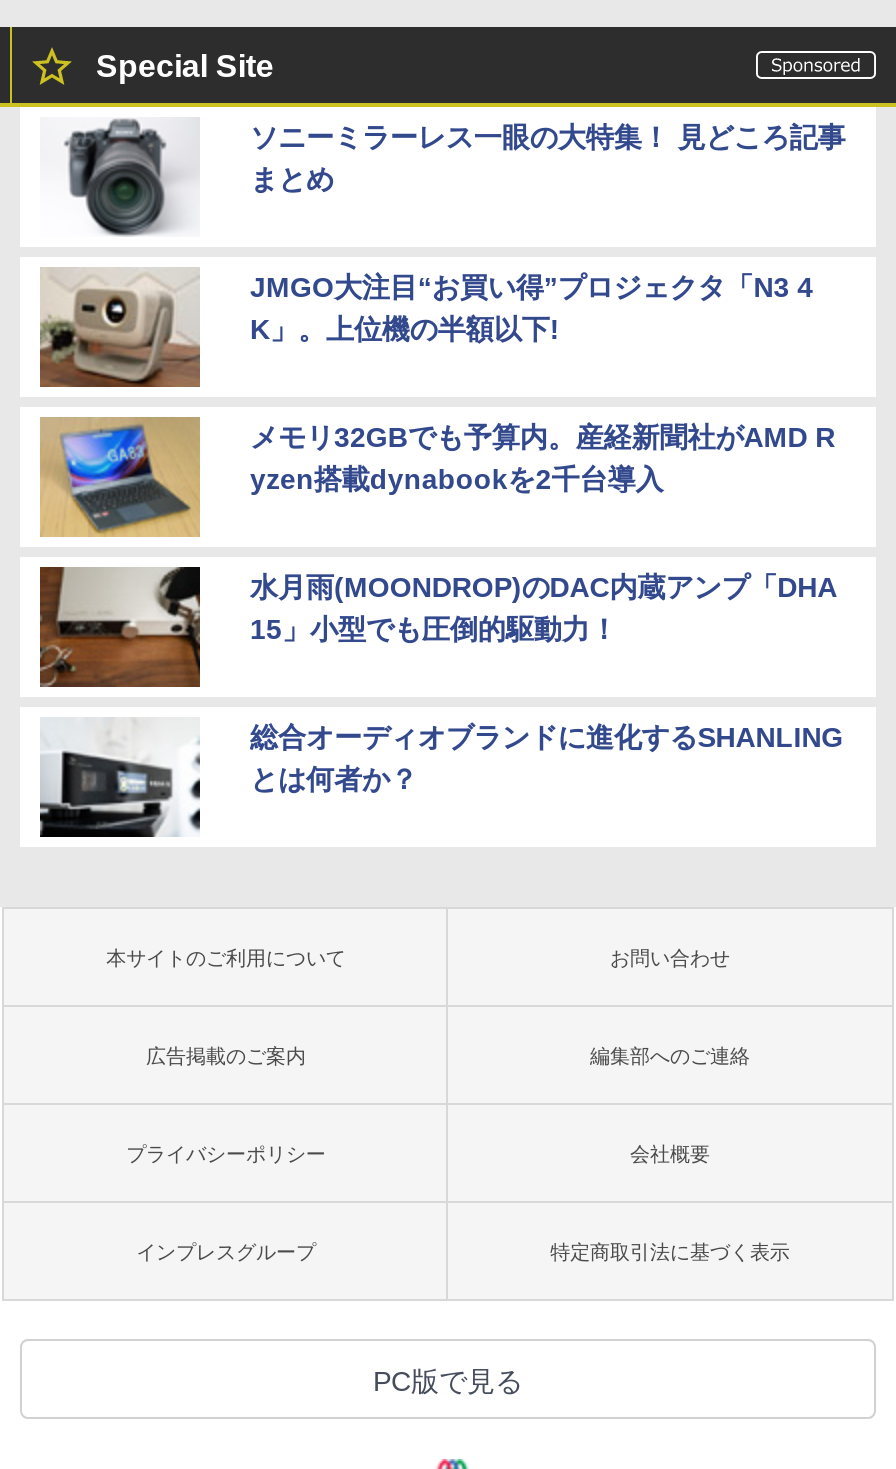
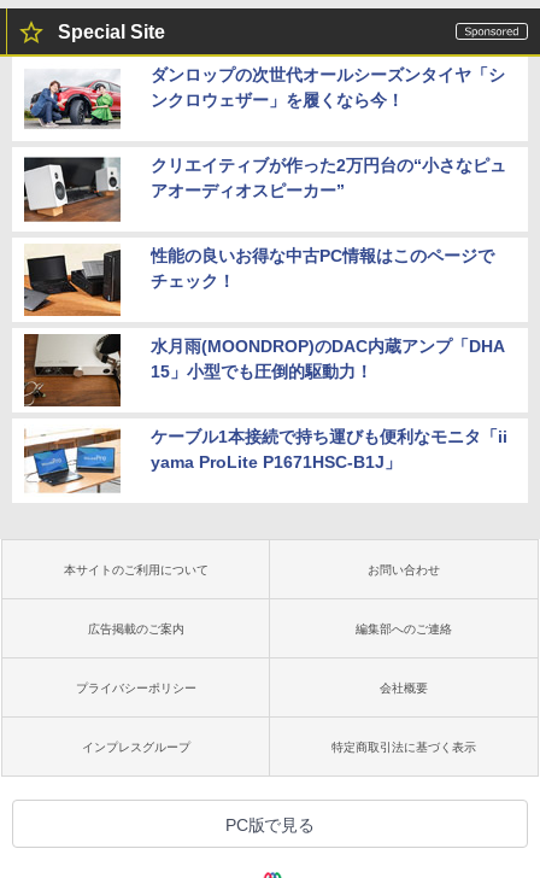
- [image]
- ソニーミラーレス一眼の大特集！ 見どころ記事
- まとめ
+ [image]
+ ダンロップの次世代オールシーズンタイヤ「シ
+ ンクロウェザー」を履くなら今！

- [image]
- JMGO大注目“お買い得”プロジェクタ「N3 4
- K」。上位機の半額以下!
+ [image]
+ クリエイティブが作った2万円台の“小さなピュ
+ アオーディオスピーカー”

- [image]
- メモリ32GBでも予算内。産経新聞社がAMD R
- yzen搭載dynabookを2千台導入
+ [image]
+ 性能の良いお得な中古PC情報はこのページで
+ チェック！

- [image]
- 総合オーディオブランドに進化するSHANLING
- とは何者か？
+ [image]
+ ケーブル1本接続で持ち運びも便利なモニタ「ii
+ yama ProLite P1671HSC-B1J」
